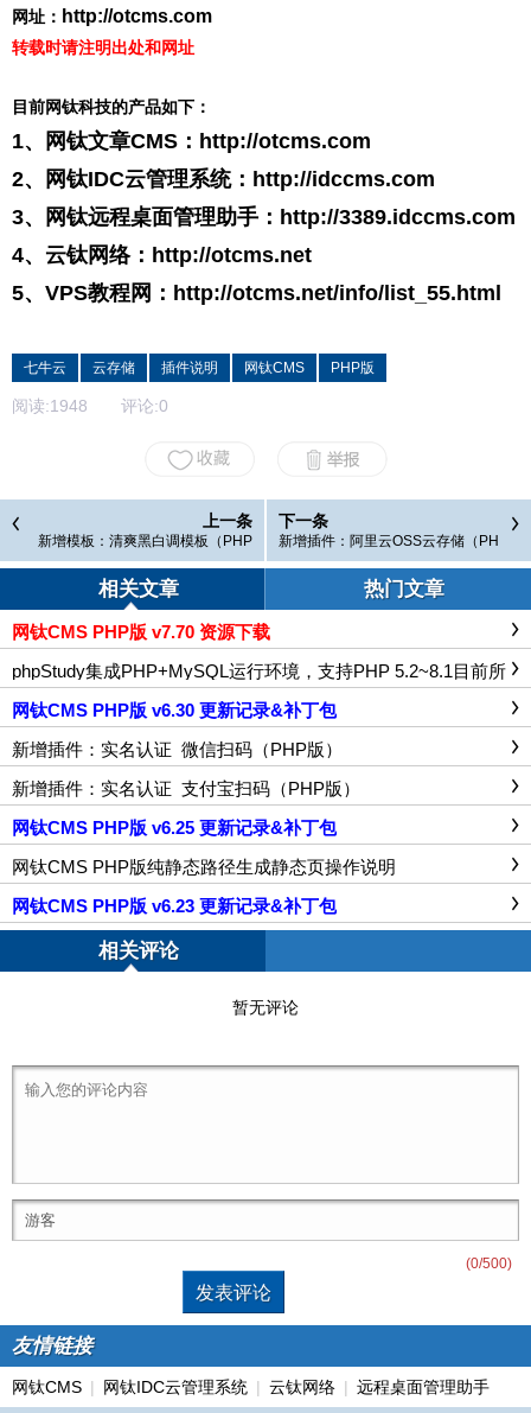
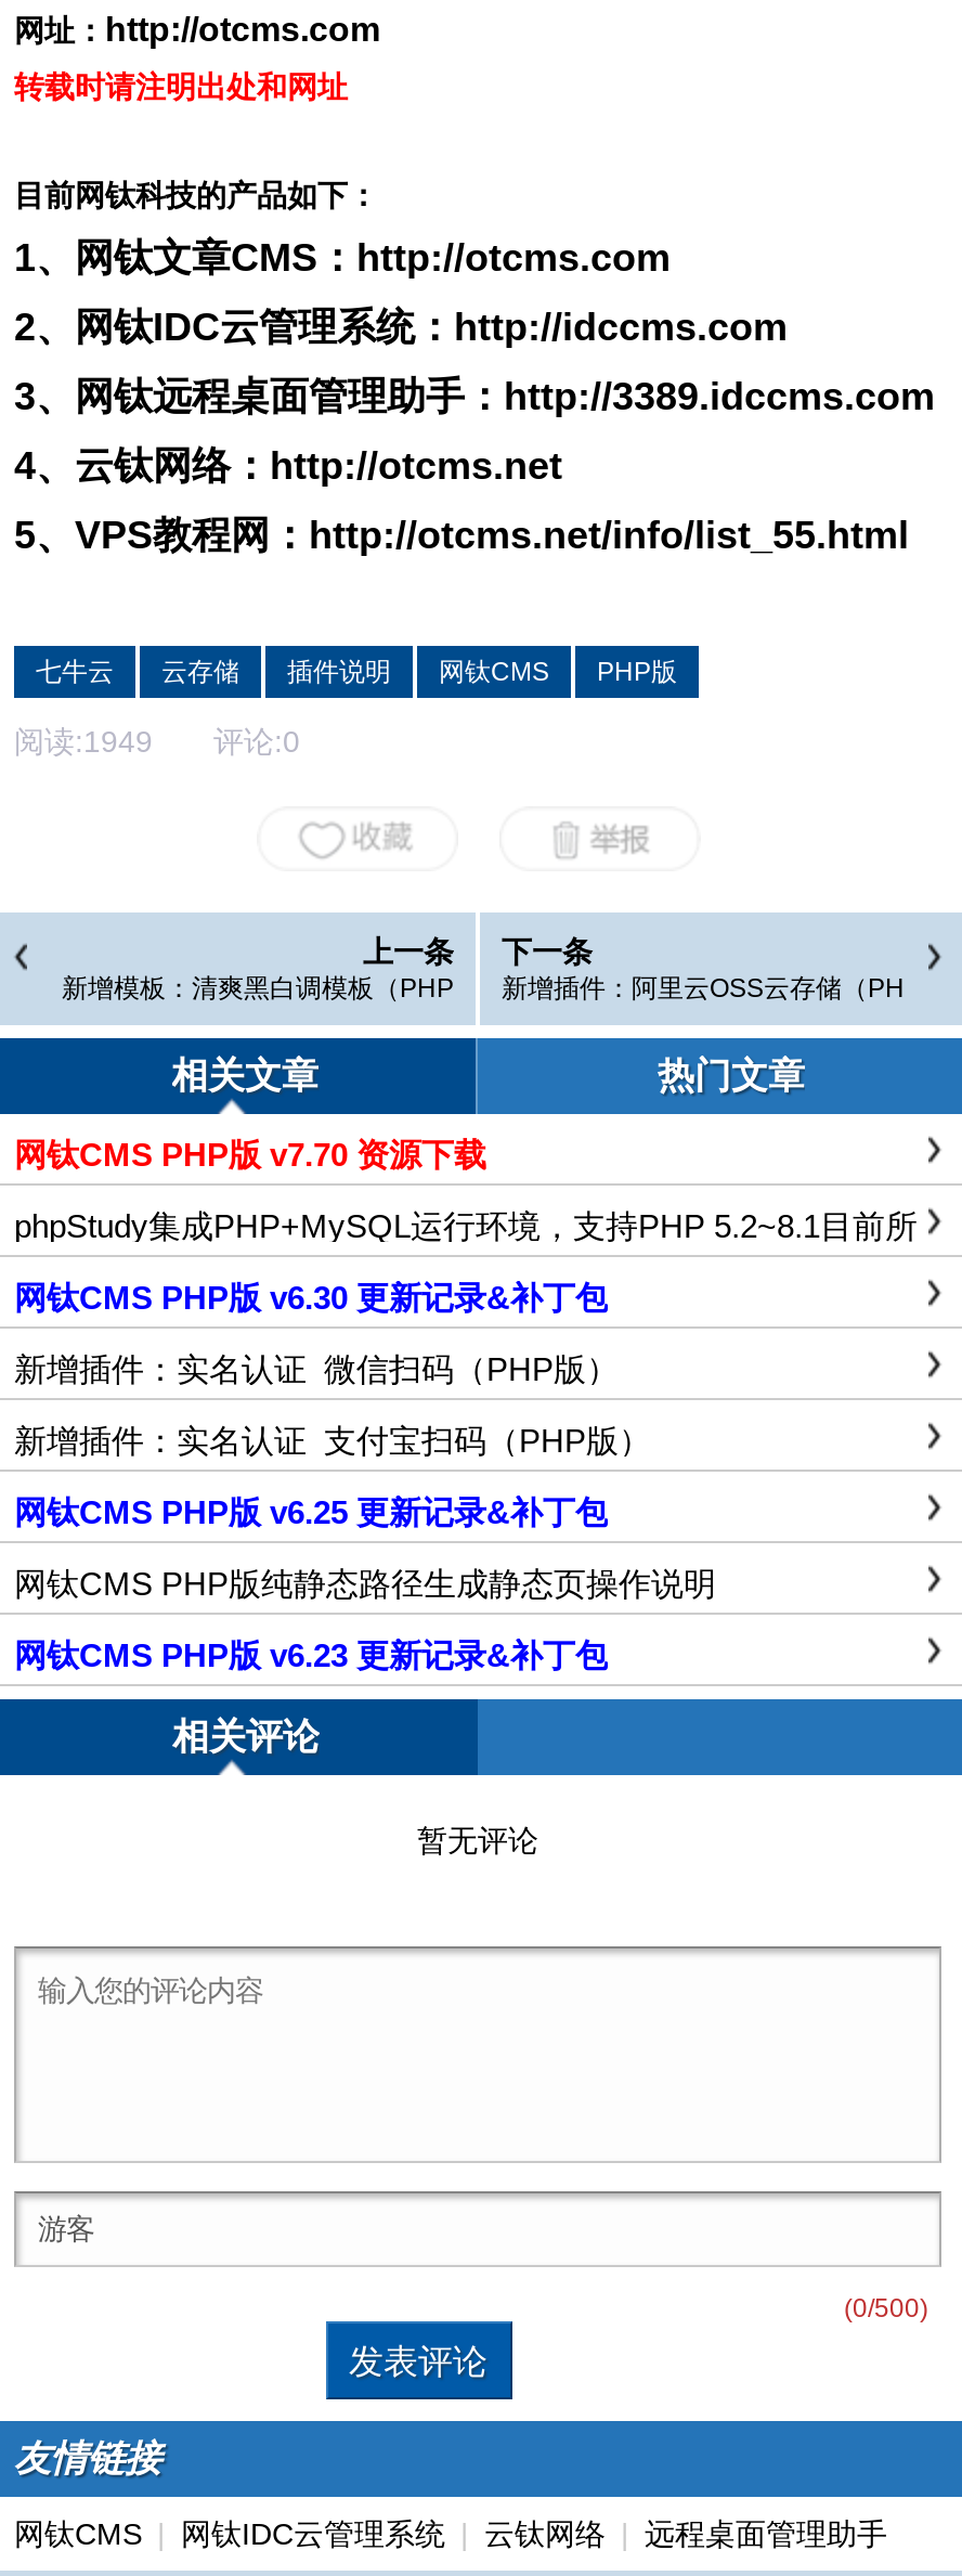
- 阅读:1948评论:0
+ 阅读:1949评论:0
